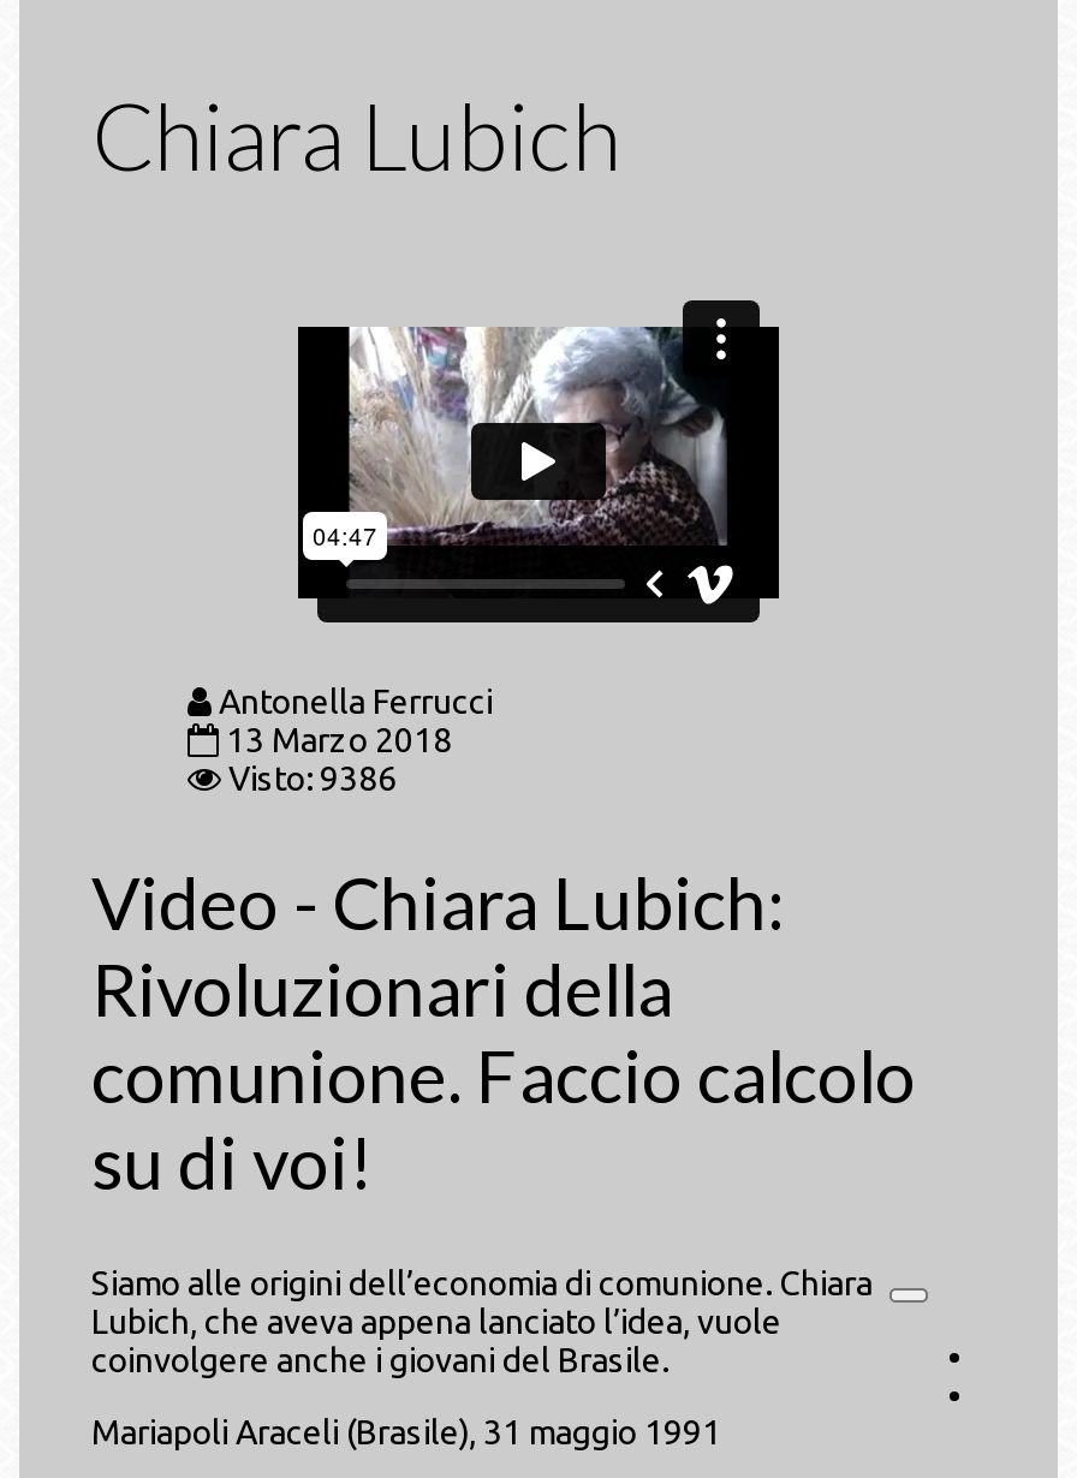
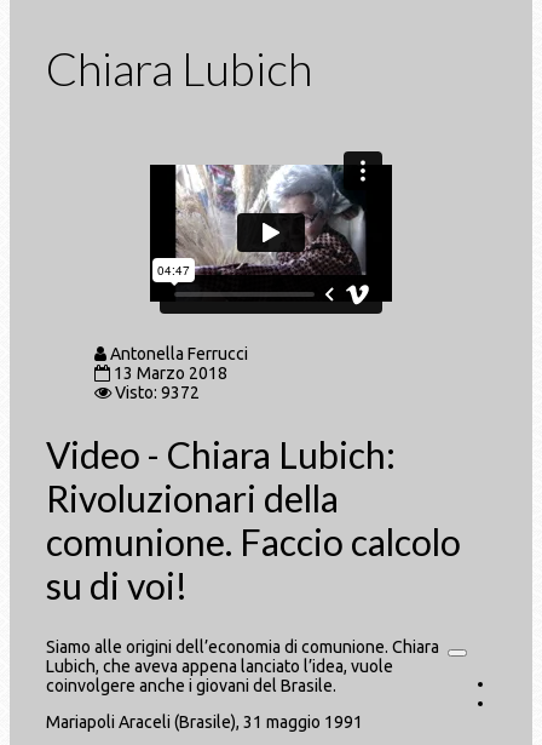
- Visto: 9386
+ Visto: 9372
